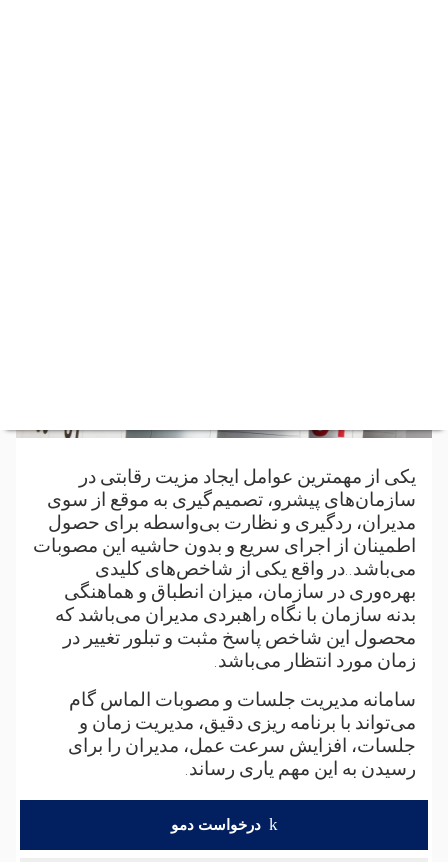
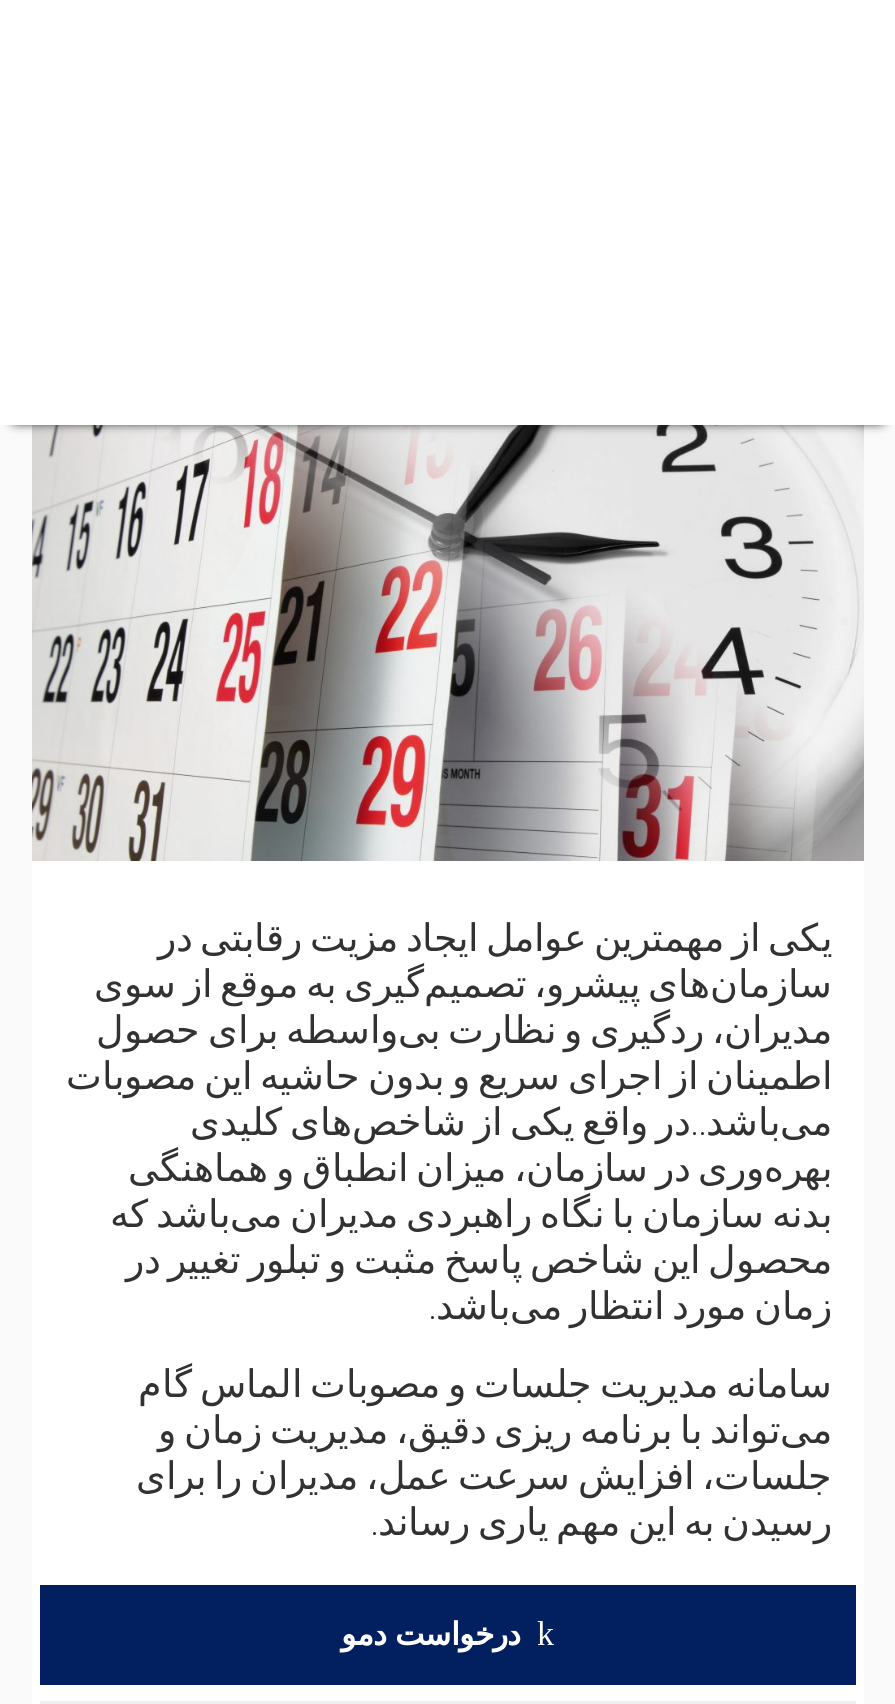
+ [image]
